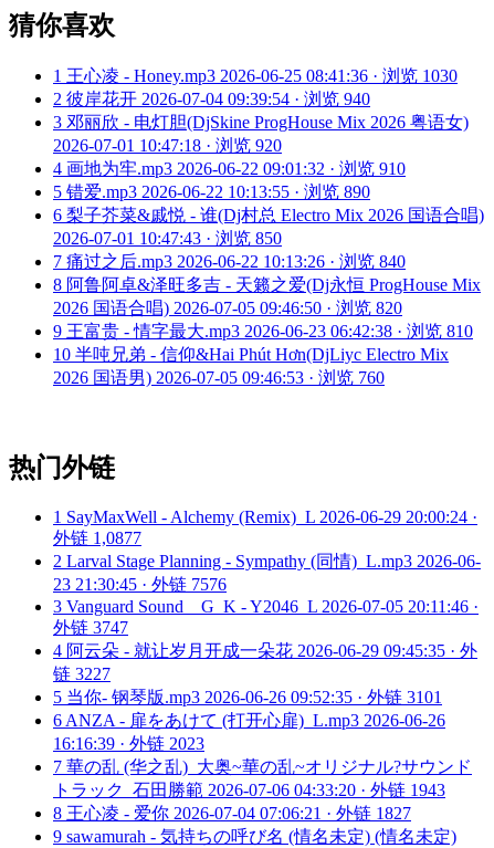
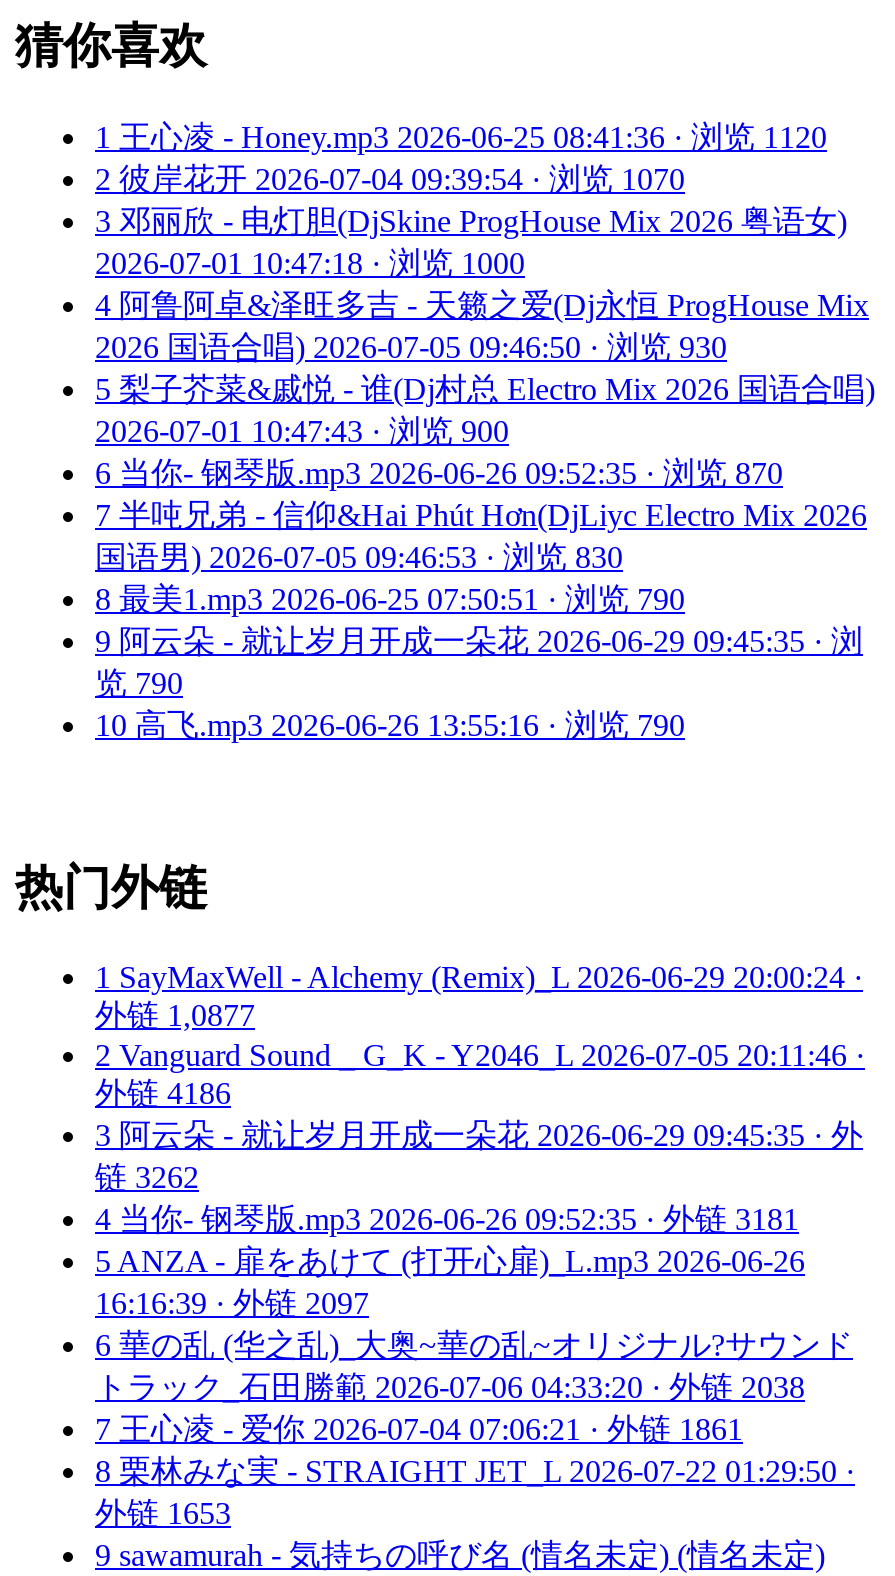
- 1 王心凌 - Honey.mp3 2026-06-25 08:41:36 · 浏览 1030
+ 1 王心凌 - Honey.mp3 2026-06-25 08:41:36 · 浏览 1120

- 2 彼岸花开 2026-07-04 09:39:54 · 浏览 940
+ 2 彼岸花开 2026-07-04 09:39:54 · 浏览 1070

- 2026-07-01 10:47:18 · 浏览 920
- 4 画地为牢.mp3 2026-06-22 09:01:32 · 浏览 910
- 5 错爱.mp3 2026-06-22 10:13:55 · 浏览 890
- 6 梨子芥菜&戚悦 - 谁(Dj村总 Electro Mix 2026 国语合唱)
- 2026-07-01 10:47:43 · 浏览 850
- 7 痛过之后.mp3 2026-06-22 10:13:26 · 浏览 840
- 8 阿鲁阿卓&泽旺多吉 - 天籁之爱(Dj永恒 ProgHouse Mix
- 2026 国语合唱) 2026-07-05 09:46:50 · 浏览 820
- 9 王富贵 - 情字最大.mp3 2026-06-23 06:42:38 · 浏览 810
- 10 半吨兄弟 - 信仰&Hai Phút Hơn(DjLiyc Electro Mix
- 2026 国语男) 2026-07-05 09:46:53 · 浏览 760
+ 2026-07-01 10:47:18 · 浏览 1000
+ 4 阿鲁阿卓&泽旺多吉 - 天籁之爱(Dj永恒 ProgHouse Mix
+ 2026 国语合唱) 2026-07-05 09:46:50 · 浏览 930
+ 5 梨子芥菜&戚悦 - 谁(Dj村总 Electro Mix 2026 国语合唱)
+ 2026-07-01 10:47:43 · 浏览 900
+ 6 当你- 钢琴版.mp3 2026-06-26 09:52:35 · 浏览 870
+ 7 半吨兄弟 - 信仰&Hai Phút Hơn(DjLiyc Electro Mix 2026
+ 国语男) 2026-07-05 09:46:53 · 浏览 830
+ 8 最美1.mp3 2026-06-25 07:50:51 · 浏览 790
+ 9 阿云朵 - 就让岁月开成一朵花 2026-06-29 09:45:35 · 浏
+ 览 790
+ 10 高飞.mp3 2026-06-26 13:55:16 · 浏览 790

- 2 Larval Stage Planning - Sympathy (同情)_L.mp3 2026-06-
- 23 21:30:45 · 外链 7576
- 3 Vanguard Sound _ G_K - Y2046_L 2026-07-05 20:11:46 ·
- 外链 3747
- 4 阿云朵 - 就让岁月开成一朵花 2026-06-29 09:45:35 · 外
- 链 3227
- 5 当你- 钢琴版.mp3 2026-06-26 09:52:35 · 外链 3101
- 6 ANZA - 扉をあけて (打开心扉)_L.mp3 2026-06-26
- 16:16:39 · 外链 2023
- 7 華の乱 (华之乱)_大奥~華の乱~オリジナル?サウンド
- トラック_石田勝範 2026-07-06 04:33:20 · 外链 1943
- 8 王心凌 - 爱你 2026-07-04 07:06:21 · 外链 1827
+ 2 Vanguard Sound _ G_K - Y2046_L 2026-07-05 20:11:46 ·
+ 外链 4186
+ 3 阿云朵 - 就让岁月开成一朵花 2026-06-29 09:45:35 · 外
+ 链 3262
+ 4 当你- 钢琴版.mp3 2026-06-26 09:52:35 · 外链 3181
+ 5 ANZA - 扉をあけて (打开心扉)_L.mp3 2026-06-26
+ 16:16:39 · 外链 2097
+ 6 華の乱 (华之乱)_大奥~華の乱~オリジナル?サウンド
+ トラック_石田勝範 2026-07-06 04:33:20 · 外链 2038
+ 7 王心凌 - 爱你 2026-07-04 07:06:21 · 外链 1861
+ 8 栗林みな実 - STRAIGHT JET_L 2026-07-22 01:29:50 ·
+ 外链 1653
